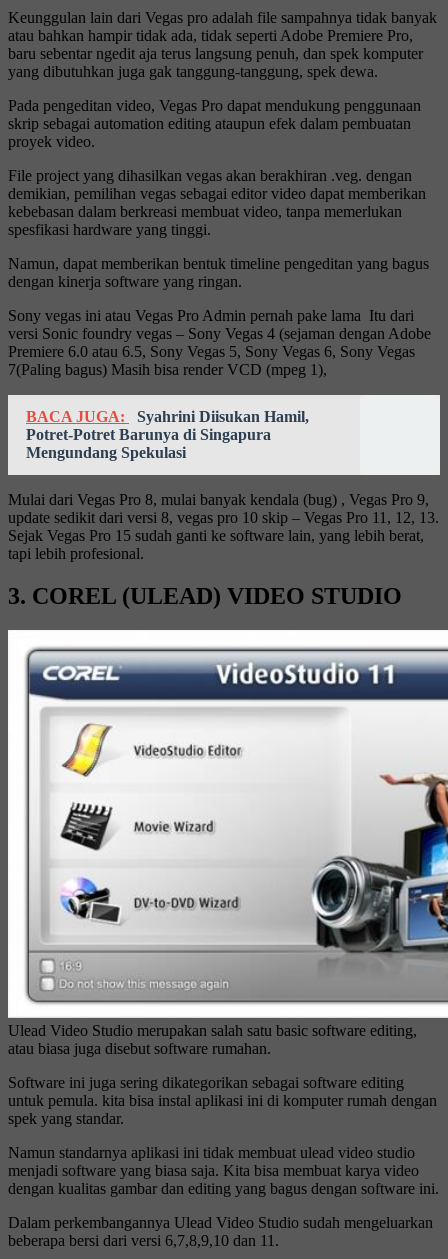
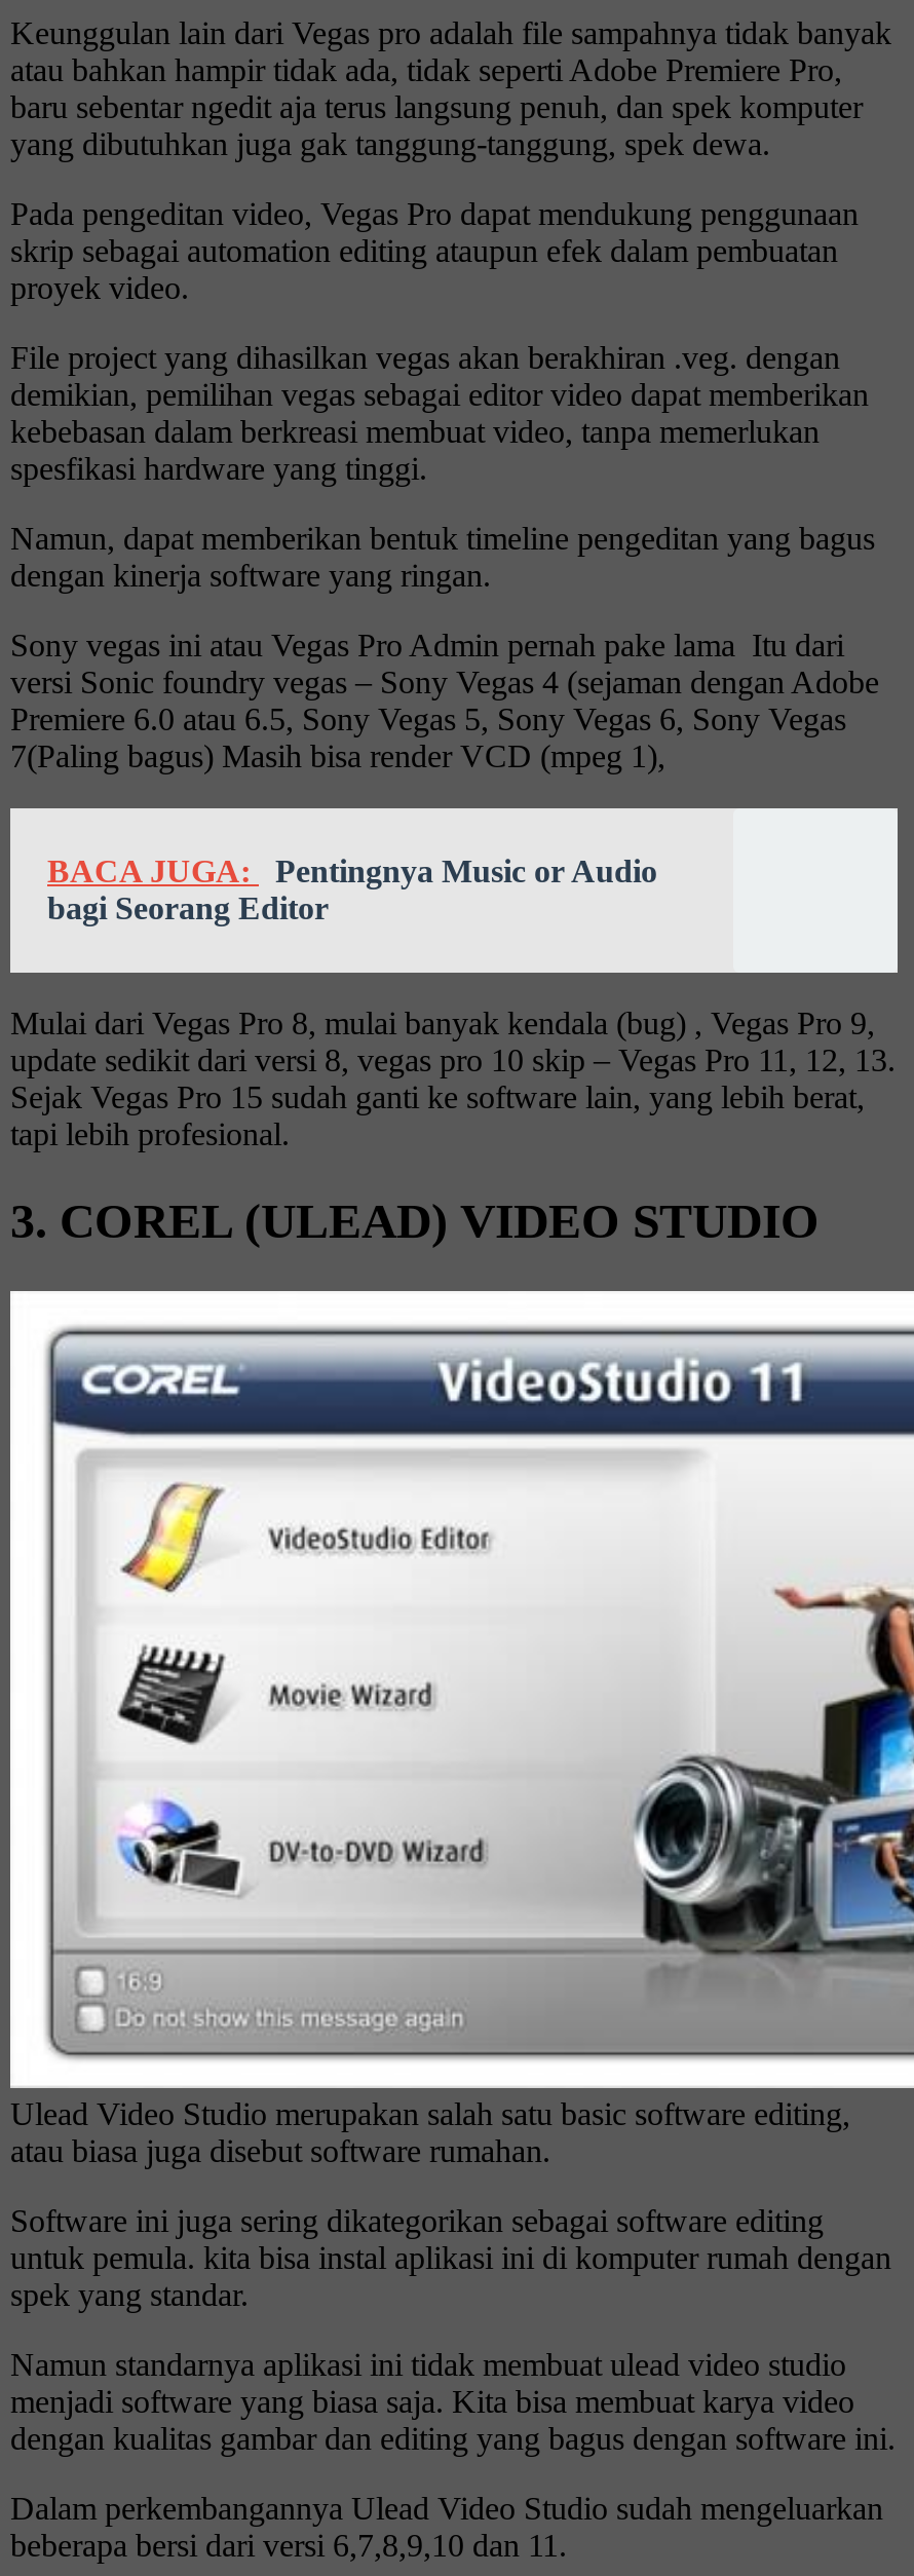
- BACA JUGA: Syahrini Diisukan Hamil,
- Potret-Potret Barunya di Singapura
- Mengundang Spekulasi
+ BACA JUGA: Pentingnya Music or Audio
+ bagi Seorang Editor
